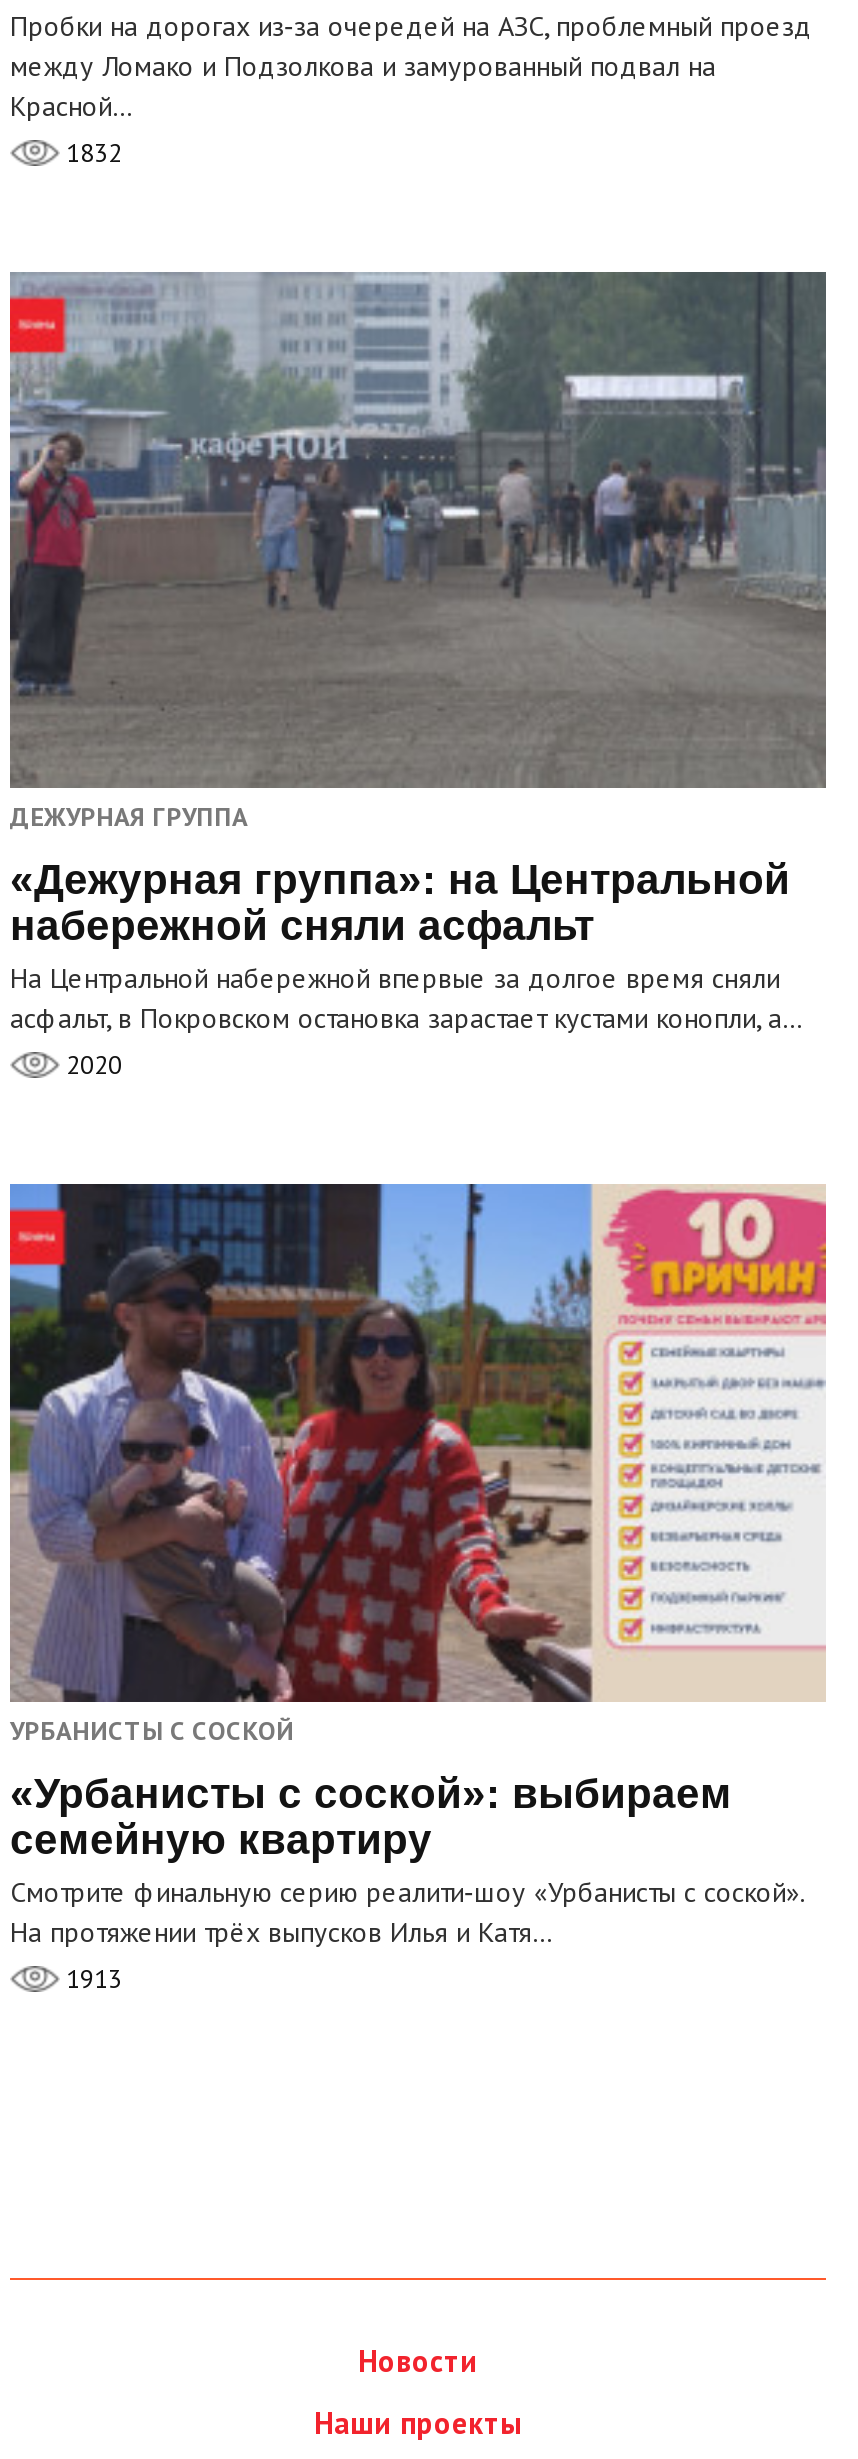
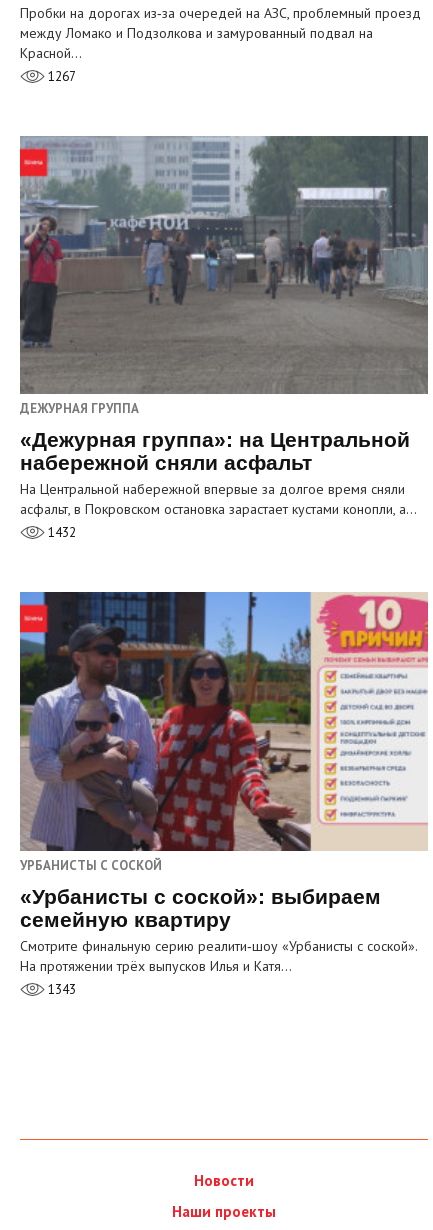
- 1832
+ 1267

- 2020
+ 1432

- 1913
+ 1343
